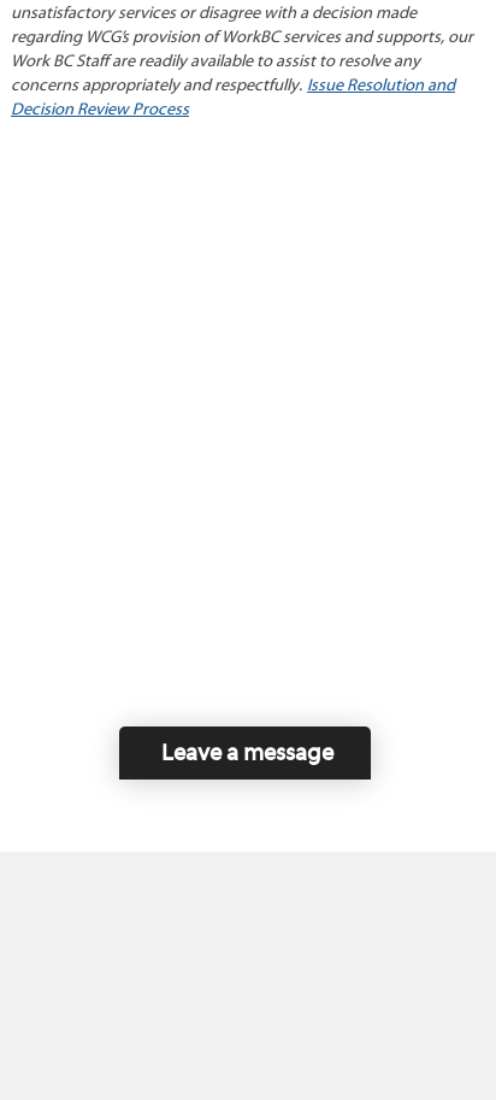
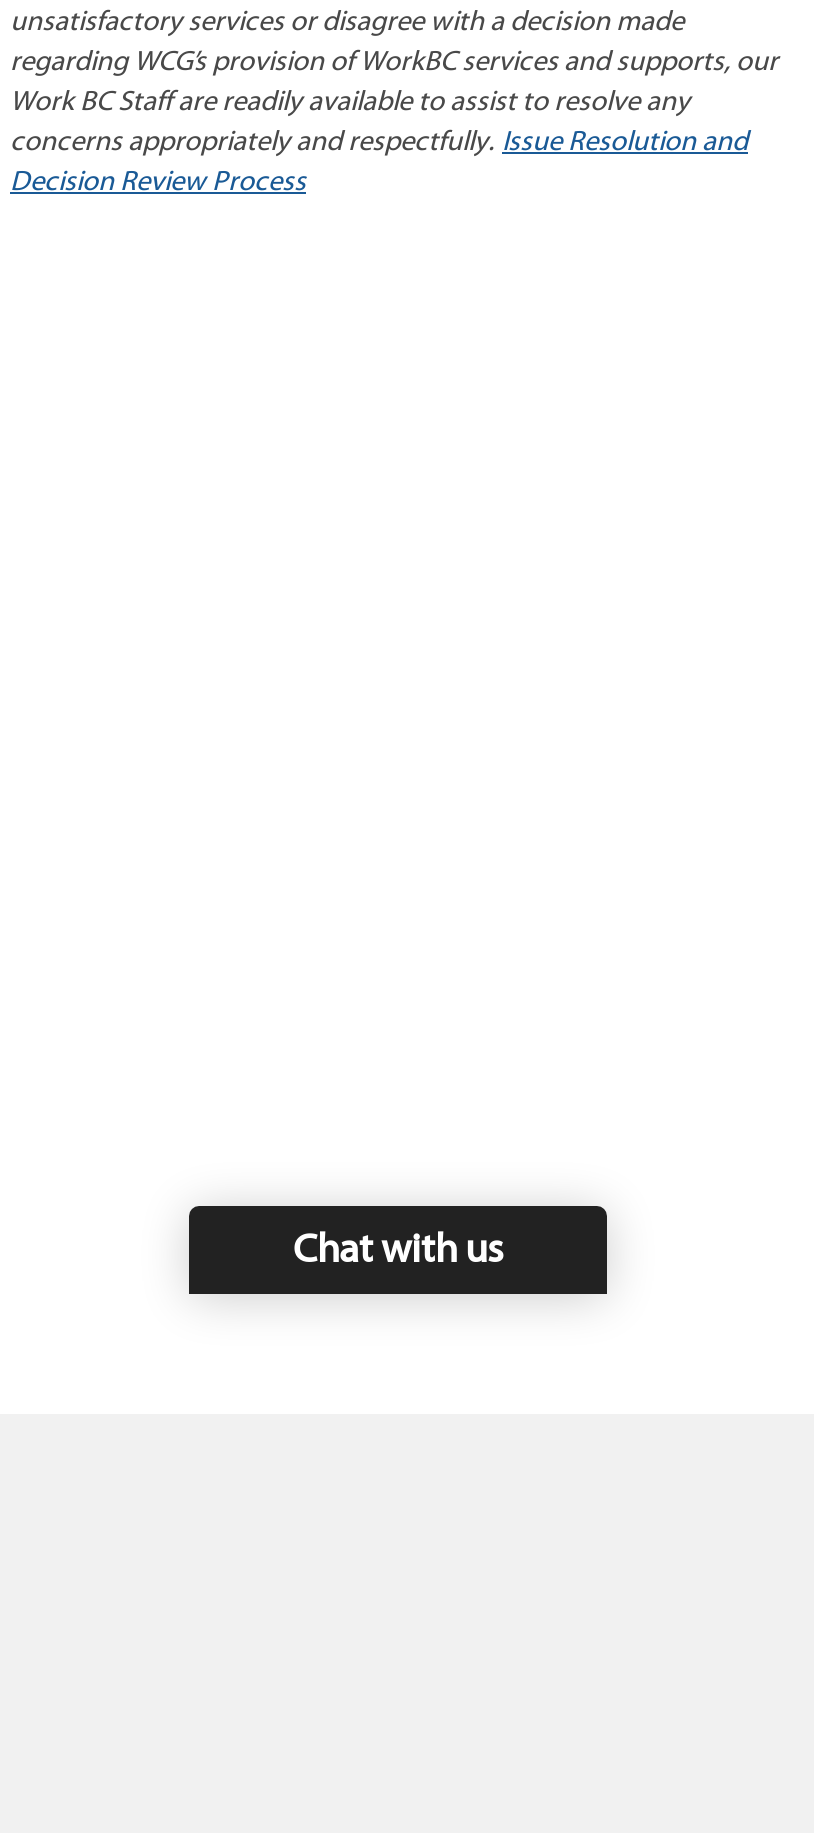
- Leave a message
+ Chat with us
